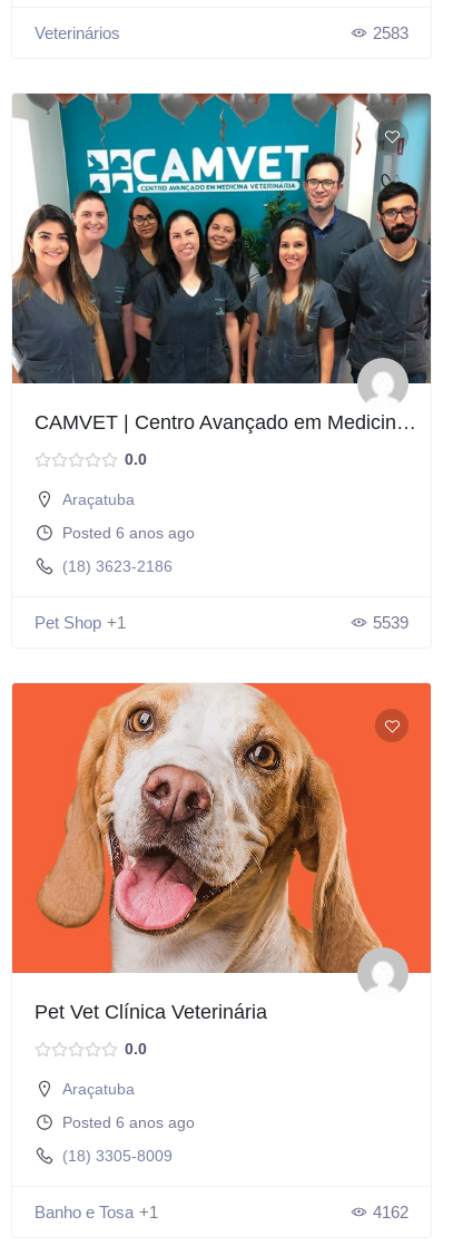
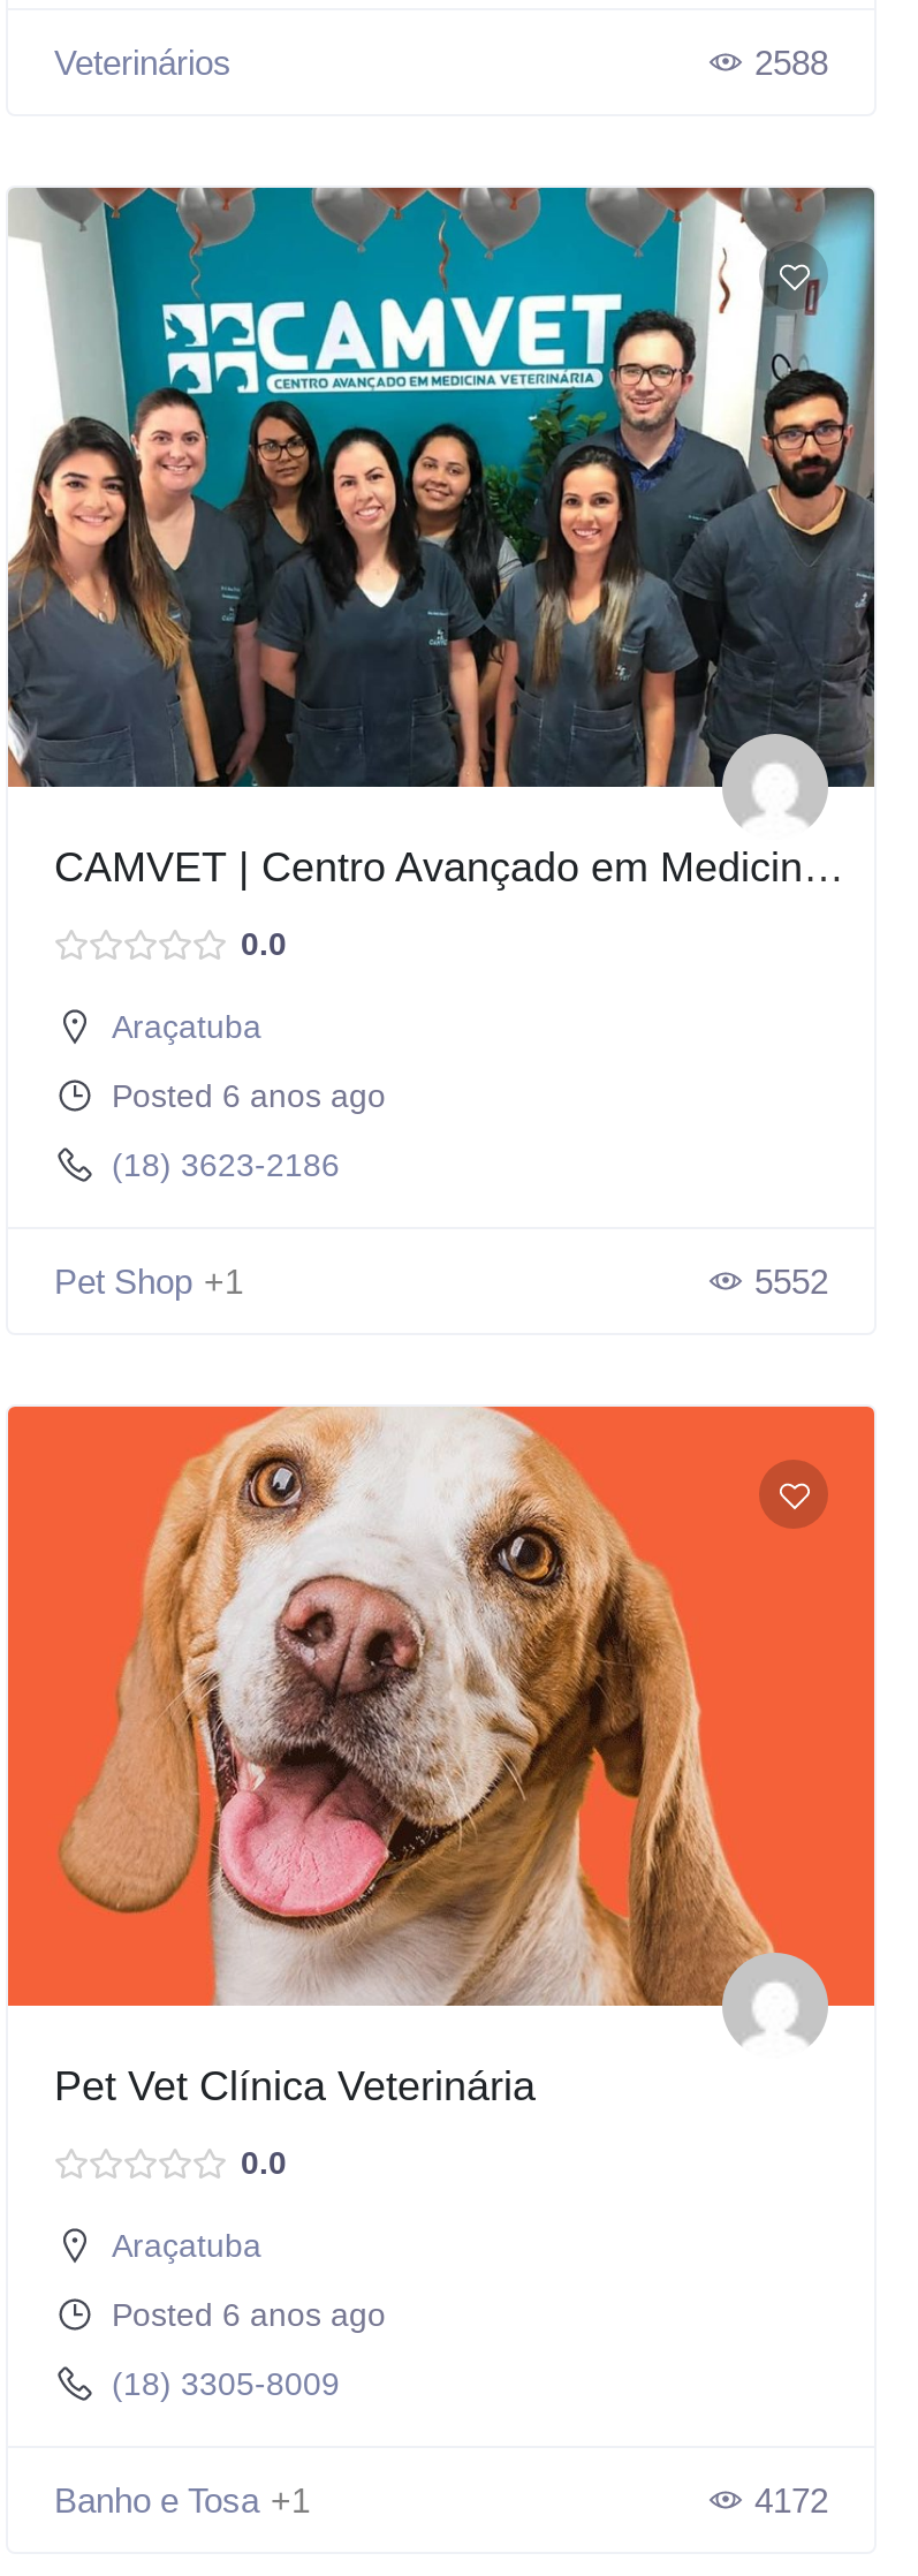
- 2583
+ 2588

- 5539
+ 5552

- 4162
+ 4172
